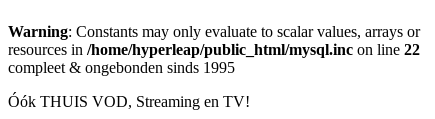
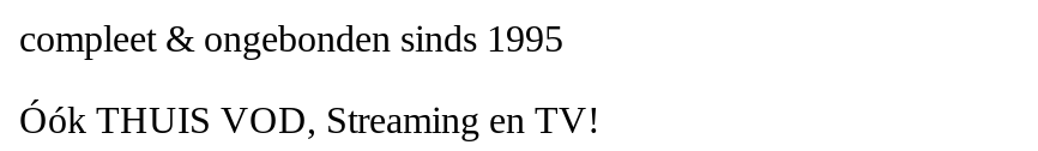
- Warning: Constants may only evaluate to scalar values, arrays or
- resources in /home/hyperleap/public_html/mysql.inc on line 22
